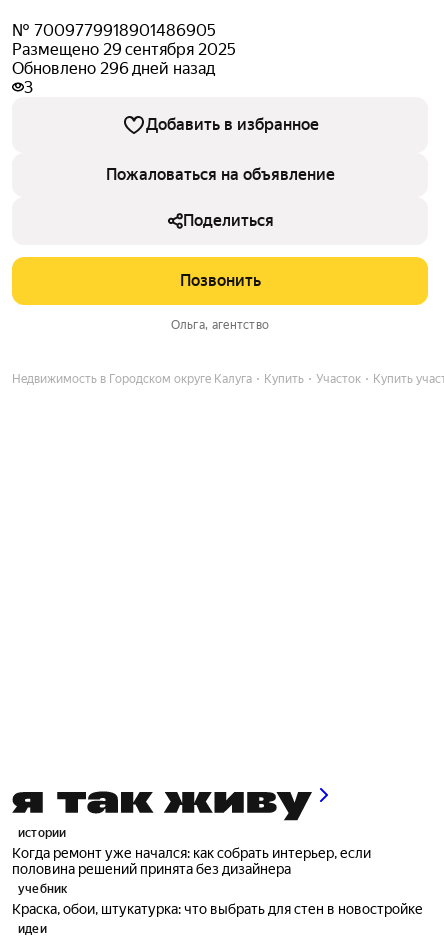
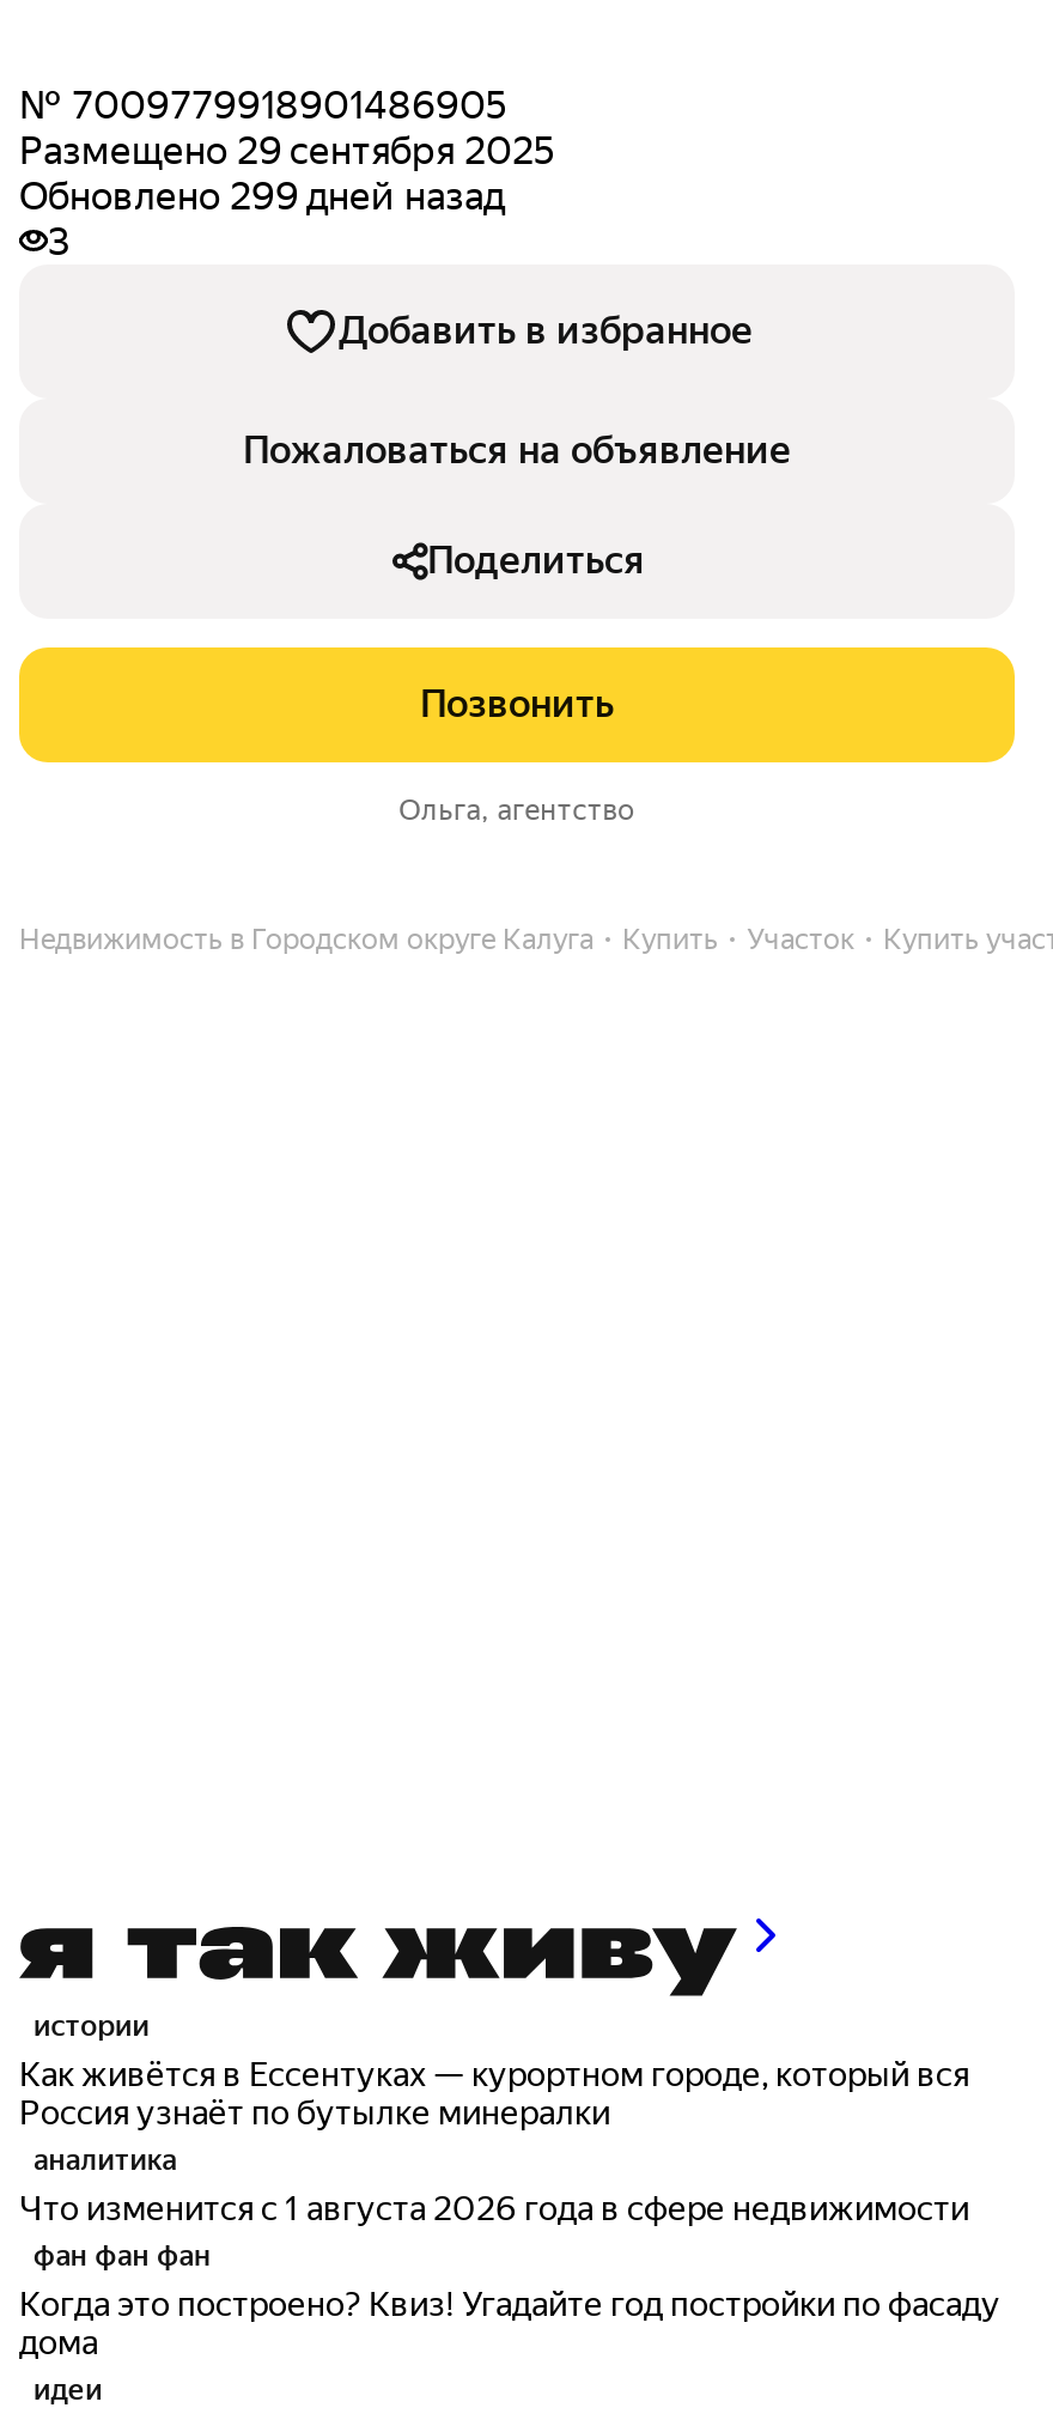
- Обновлено 296 дней назад
+ Обновлено 299 дней назад

- Когда ремонт уже начался: как собрать интерьер, если
- половина решений принята без дизайнера
- учебник
- Краска, обои, штукатурка: что выбрать для стен в новостройке
+ Как живётся в Ессентуках — курортном городе, который вся
+ Россия узнаёт по бутылке минералки
+ аналитика
+ Что изменится с 1 августа 2026 года в сфере недвижимости
+ фан фан фан
+ Когда это построено? Квиз! Угадайте год постройки по фасаду
+ дома
